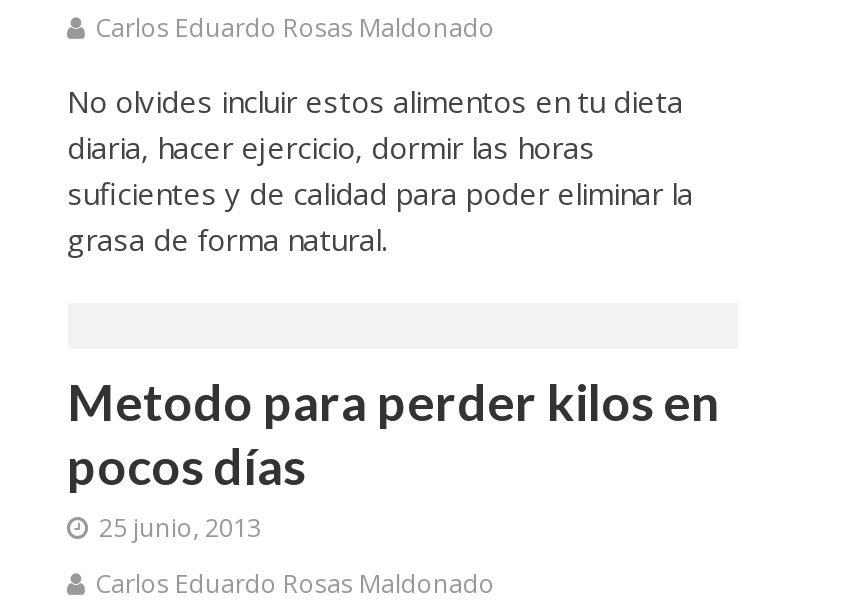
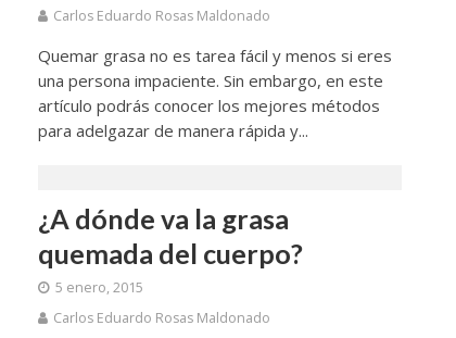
- No olvides incluir estos alimentos en tu dieta
- diaria, hacer ejercicio, dormir las horas
- suficientes y de calidad para poder eliminar la
- grasa de forma natural.
+ Quemar grasa no es tarea fácil y menos si eres
+ una persona impaciente. Sin embargo, en este
+ artículo podrás conocer los mejores métodos
+ para adelgazar de manera rápida y...

- Metodo para perder kilos en
- pocos días
- 25 junio, 2013
+ ¿A dónde va la grasa
+ quemada del cuerpo?
+ 5 enero, 2015
